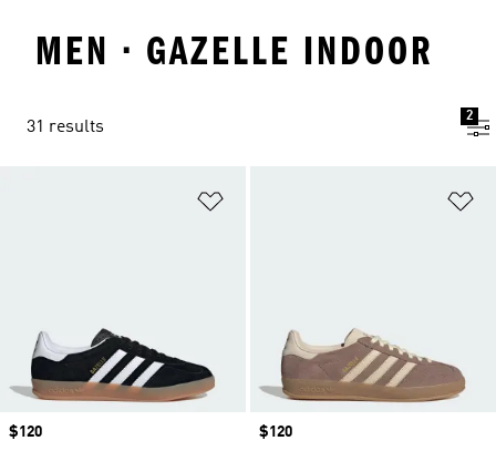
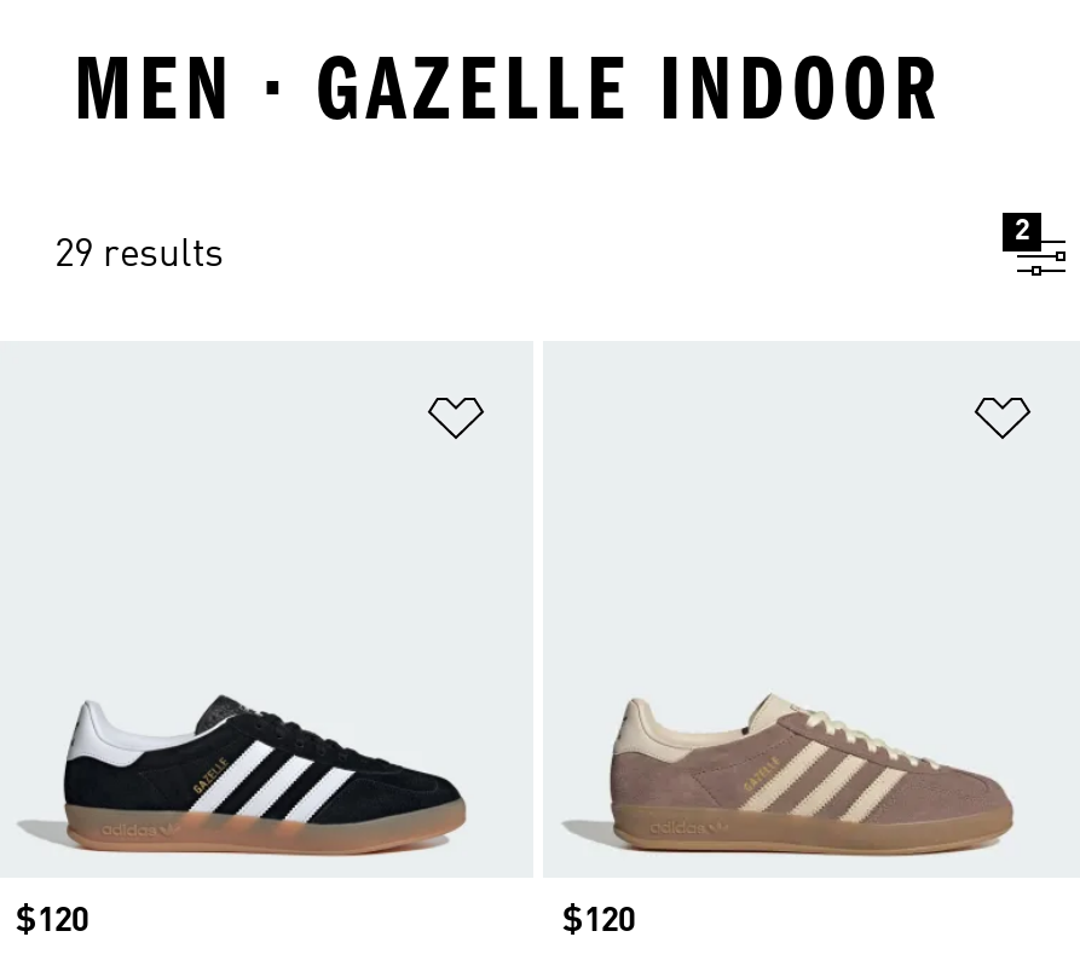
- 31 results
+ 29 results
